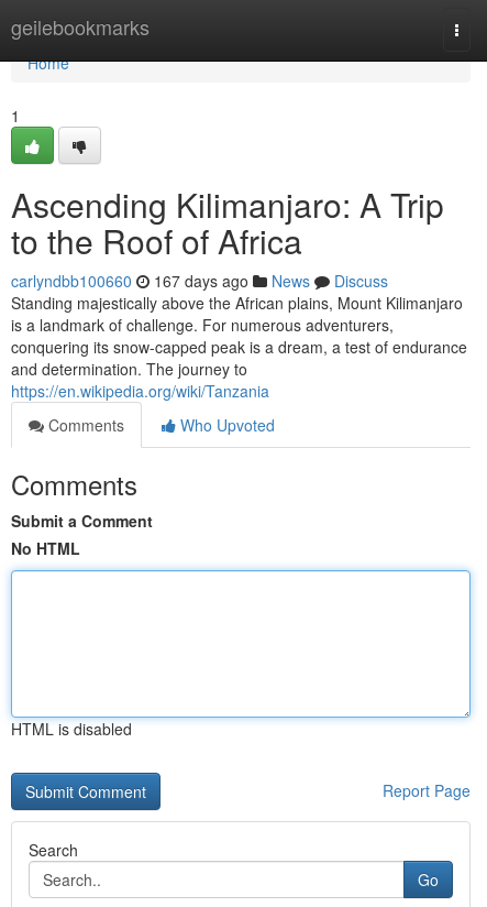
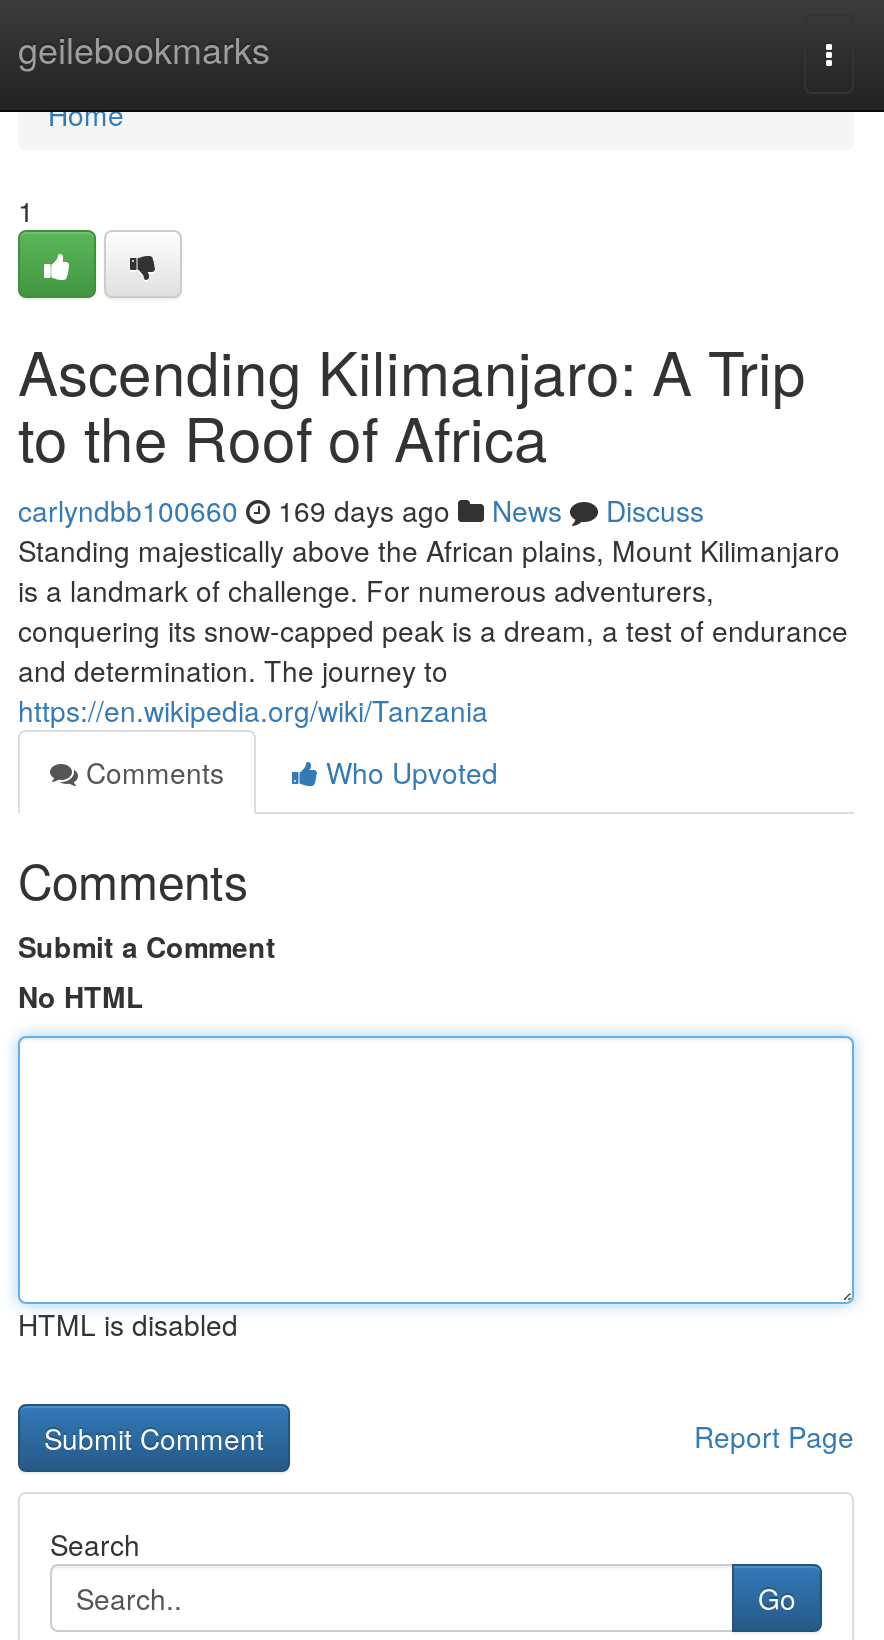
- carlyndbb100660 167 days ago News Discuss
+ carlyndbb100660 169 days ago News Discuss
